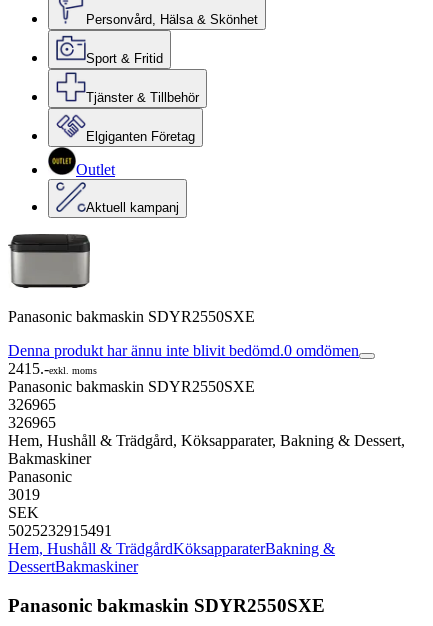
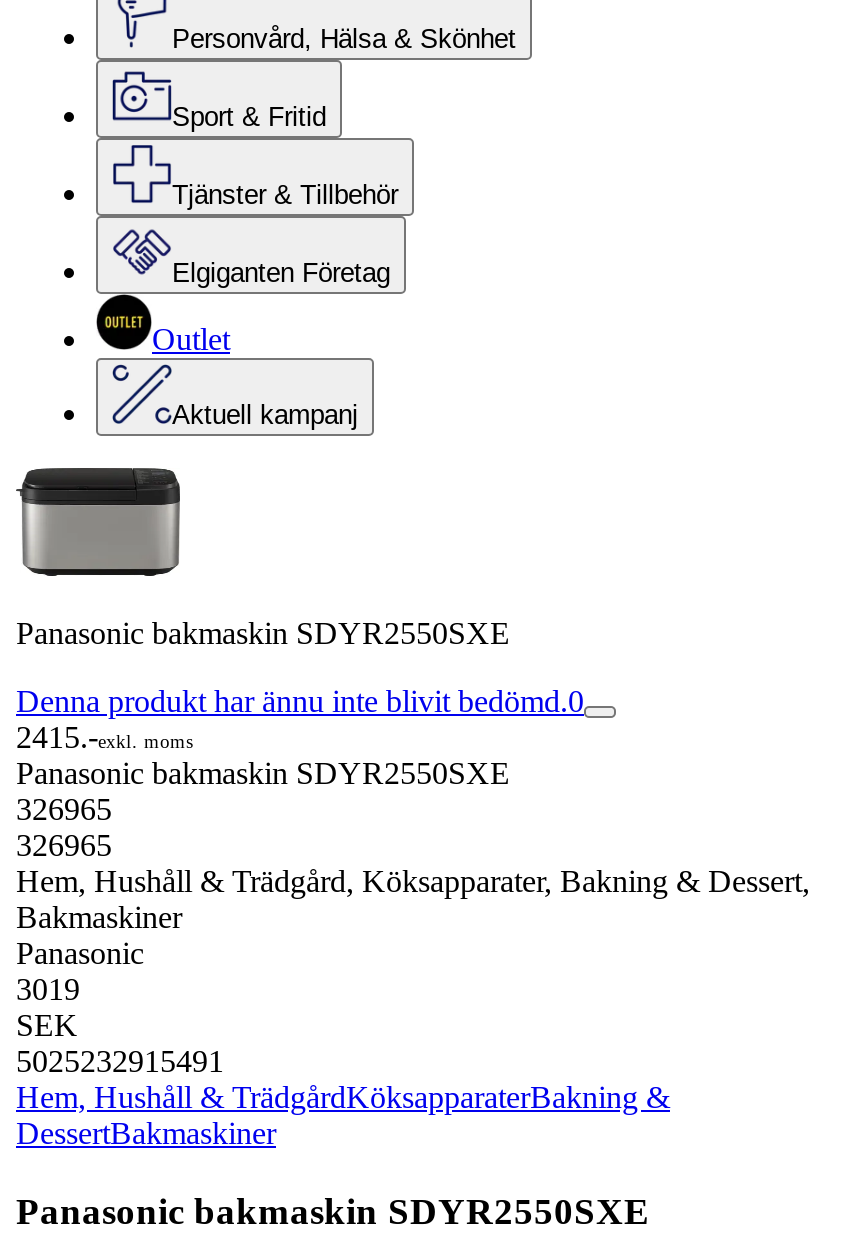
- Denna produkt har ännu inte blivit bedömd.0 omdömen
+ Denna produkt har ännu inte blivit bedömd.0
